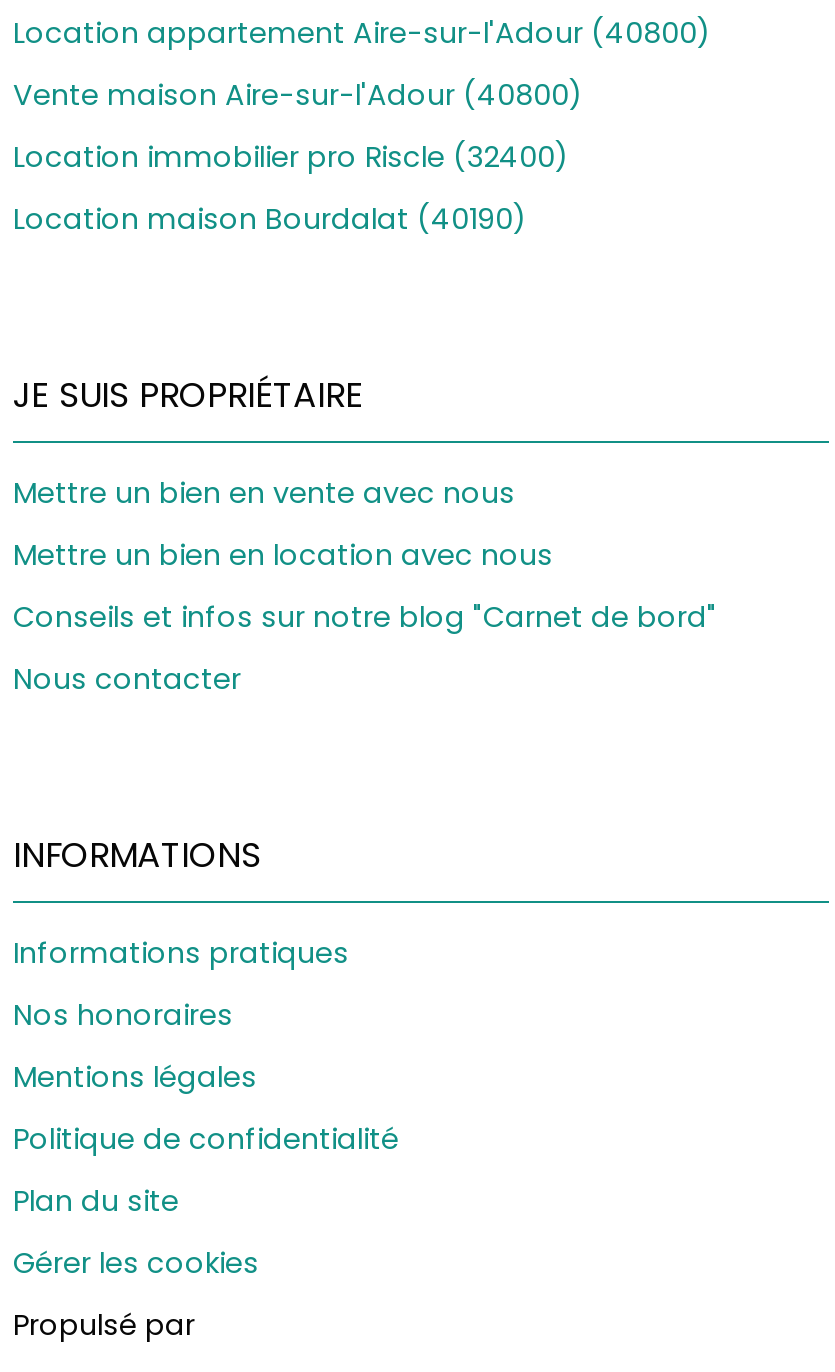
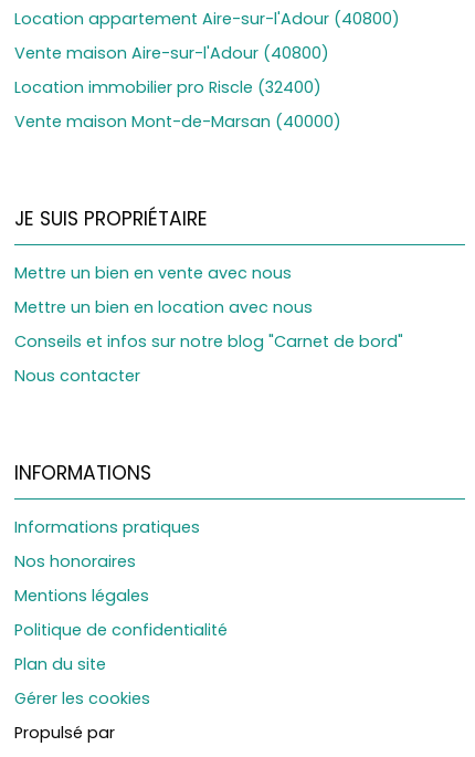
- Location maison Bourdalat (40190)
+ Vente maison Mont-de-Marsan (40000)
